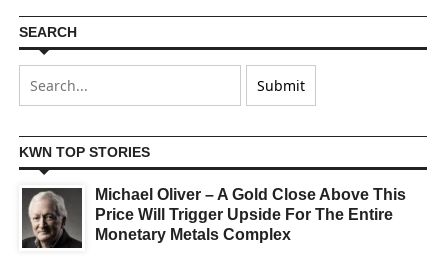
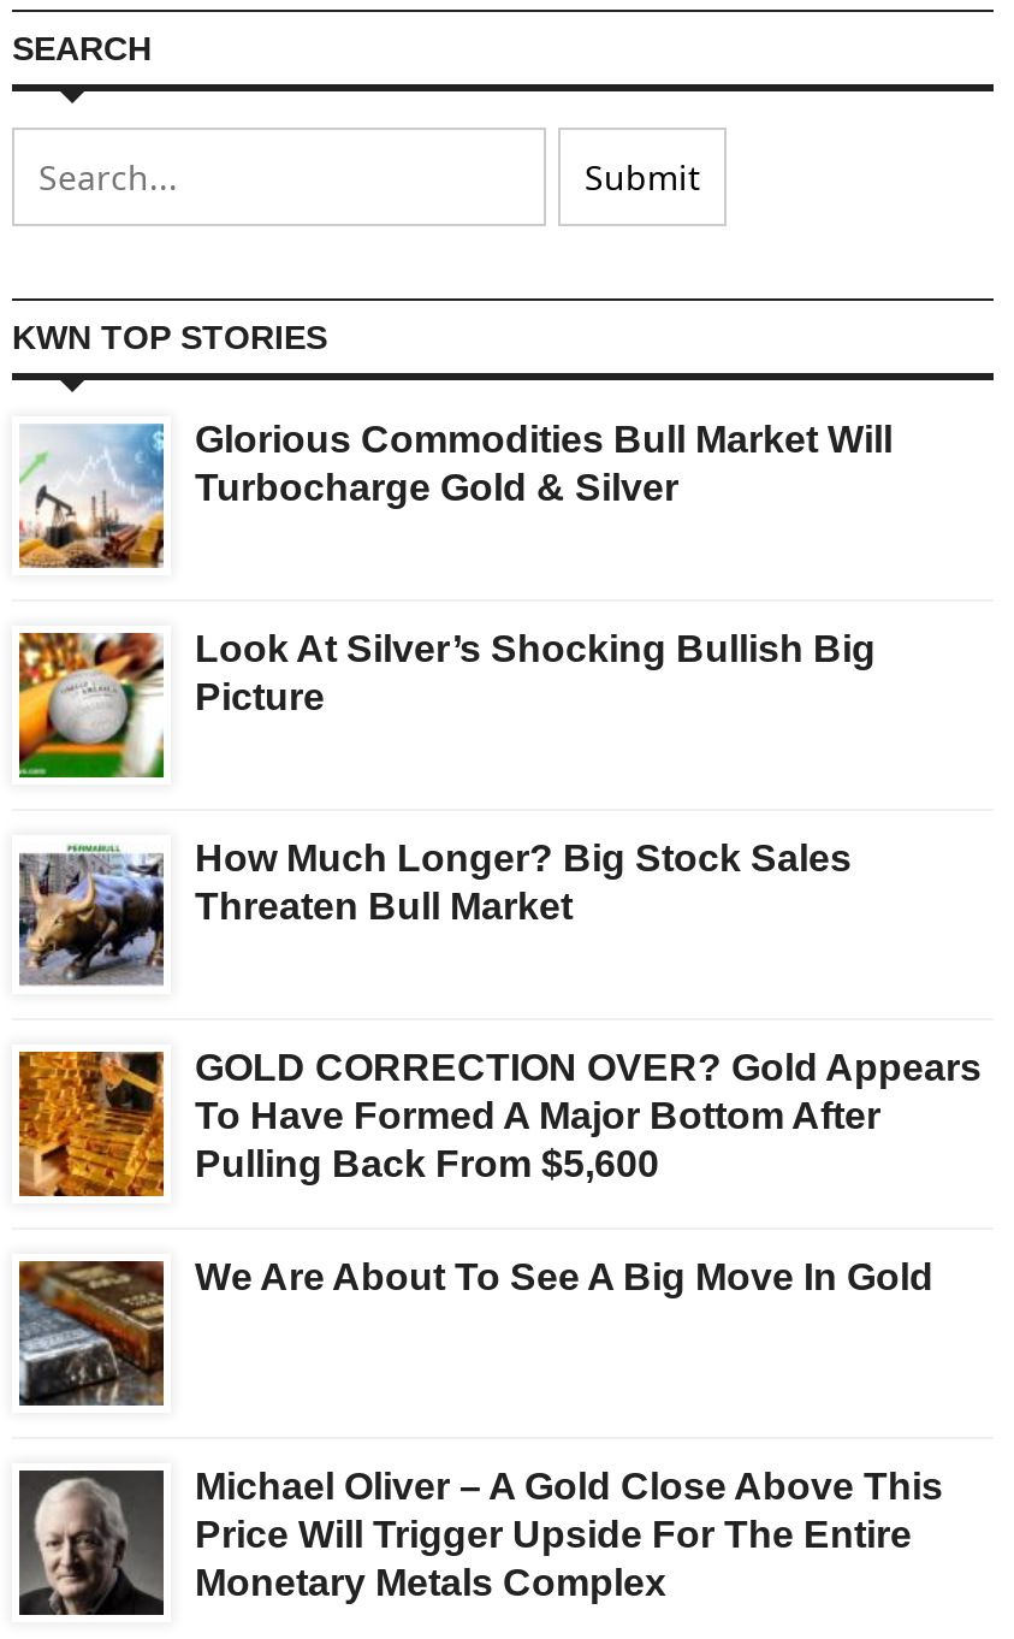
+ [image]
+ Glorious Commodities Bull Market Will
+ Turbocharge Gold & Silver

+ [image]
+ Look At Silver’s Shocking Bullish Big
+ Picture

+ [image]
+ How Much Longer? Big Stock Sales
+ Threaten Bull Market

+ [image]
+ GOLD CORRECTION OVER? Gold Appears
+ To Have Formed A Major Bottom After
+ Pulling Back From $5,600
+ We Are About To See A Big Move In Gold

+ [image]
